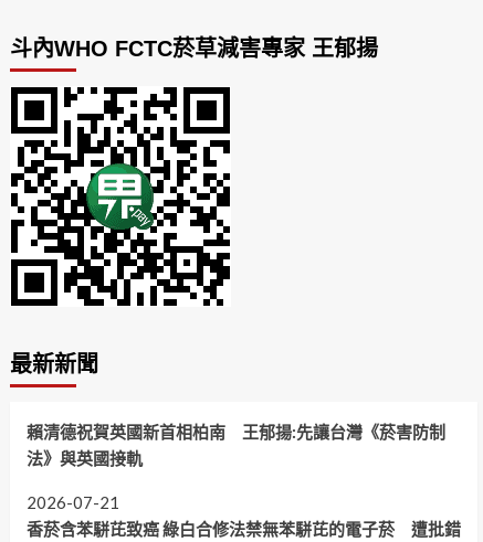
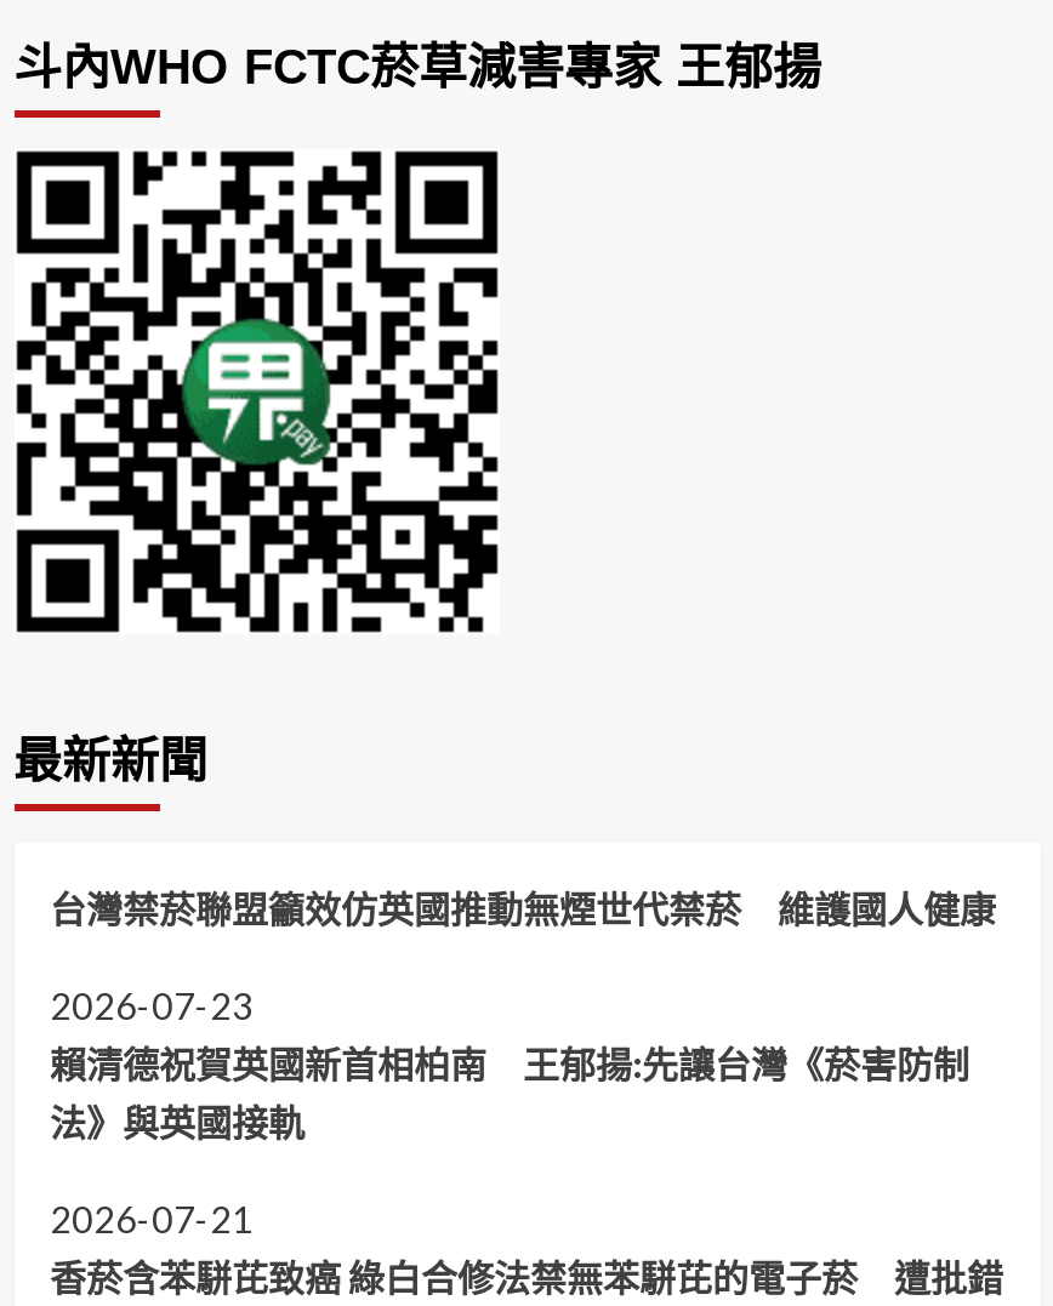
+ 台灣禁菸聯盟籲效仿英國推動無煙世代禁菸 維護國人健康
+ 2026-07-23
